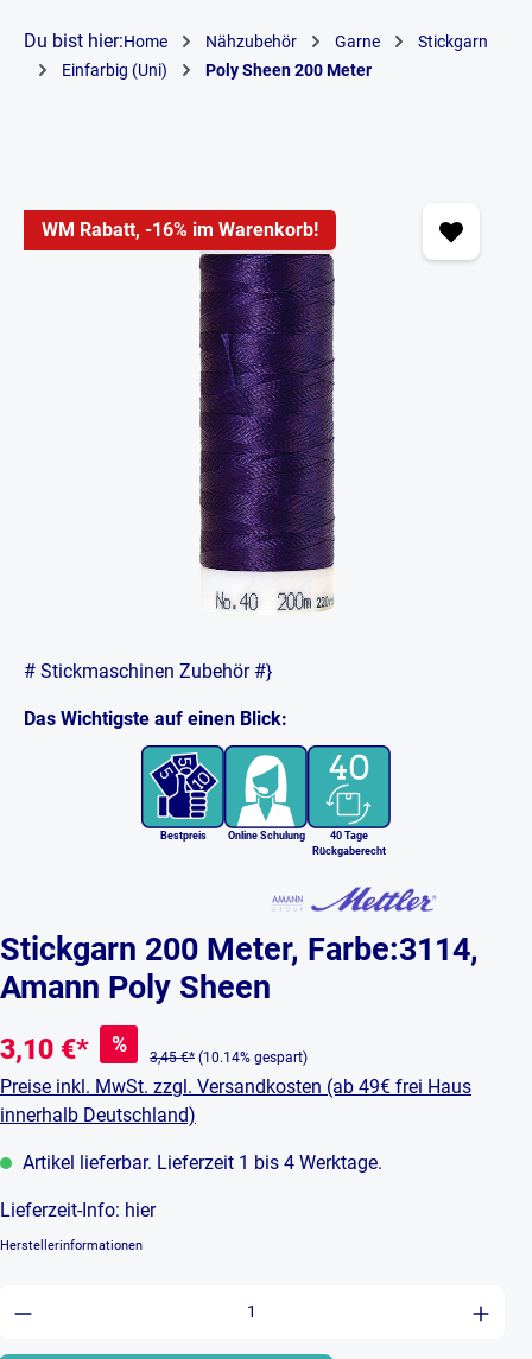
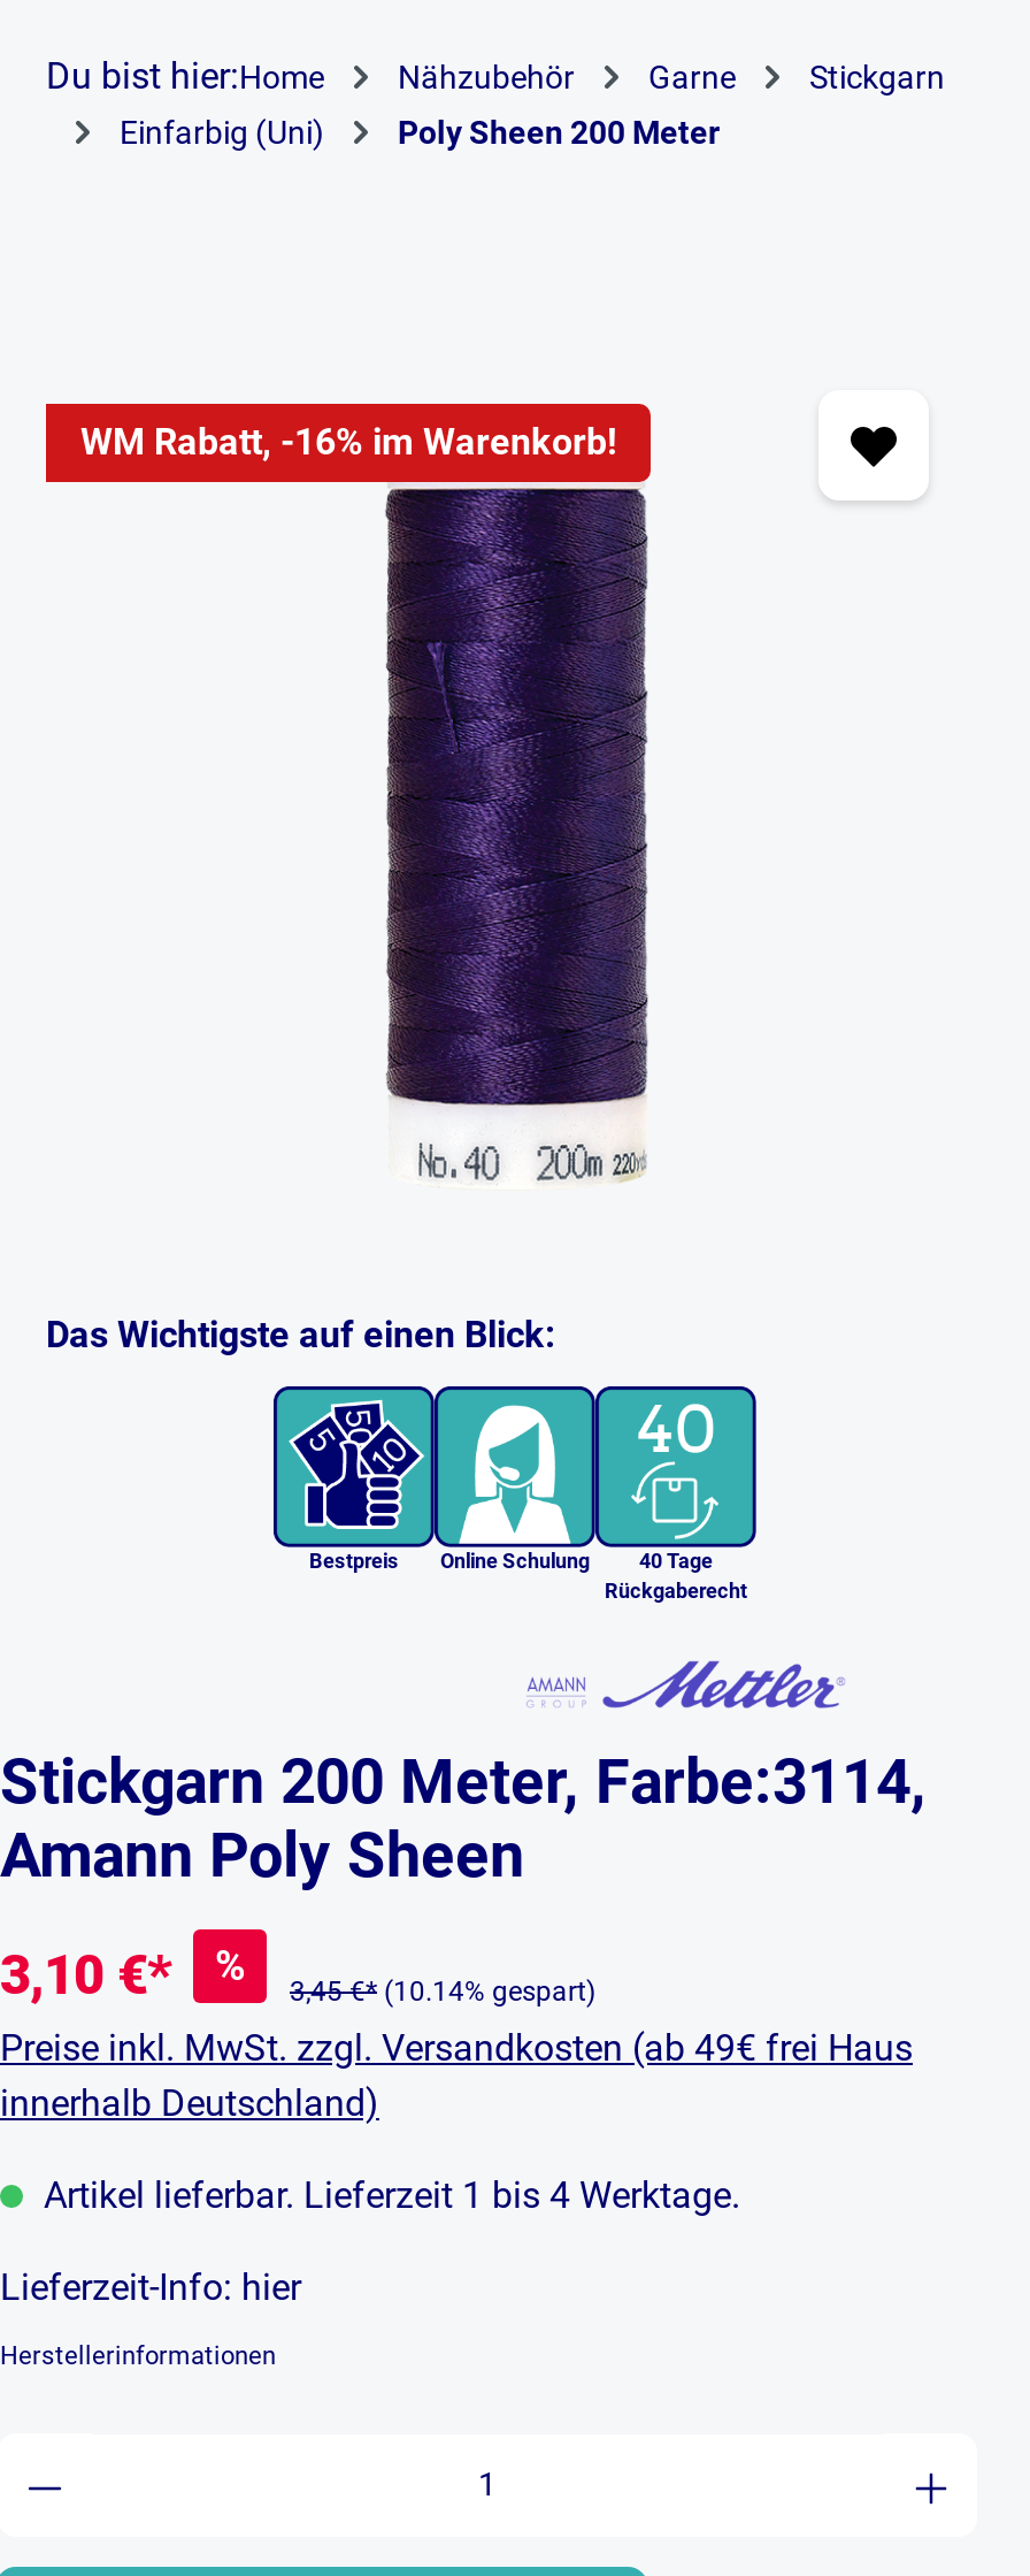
- # Stickmaschinen Zubehör #}
